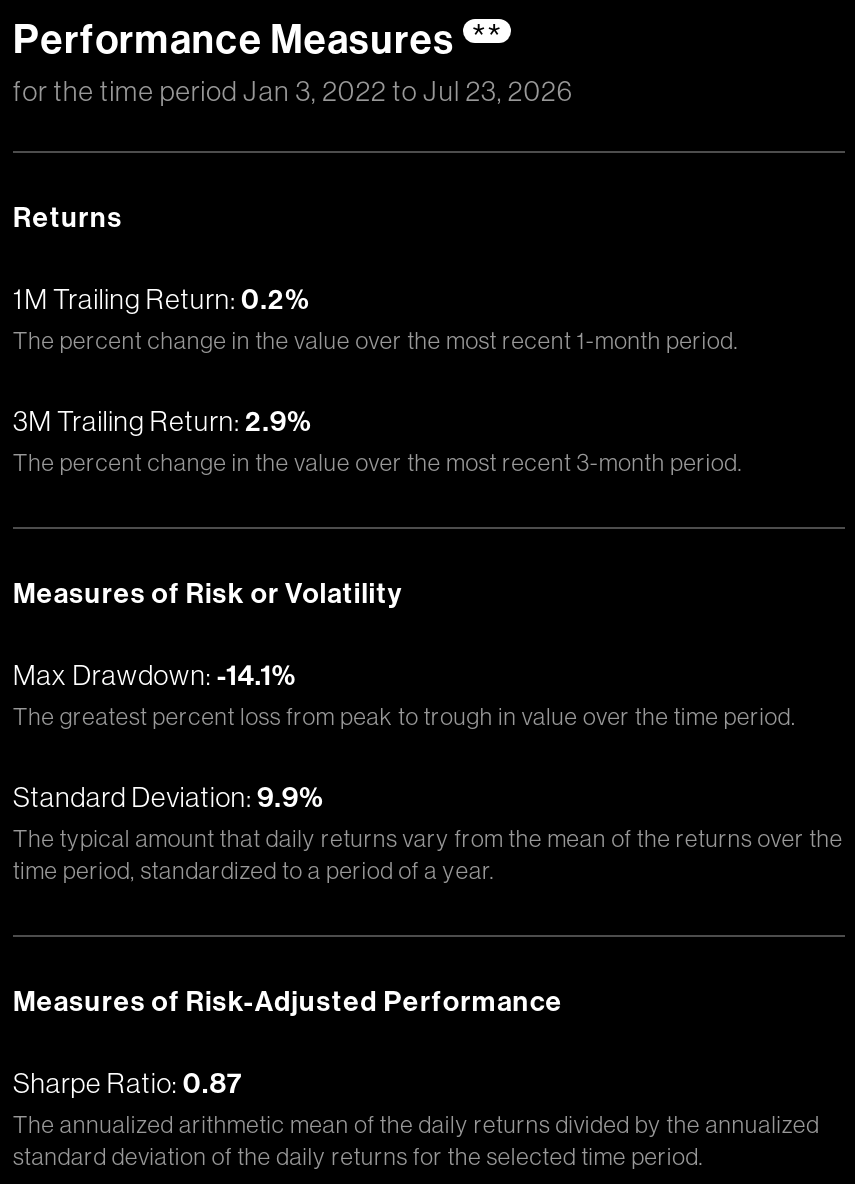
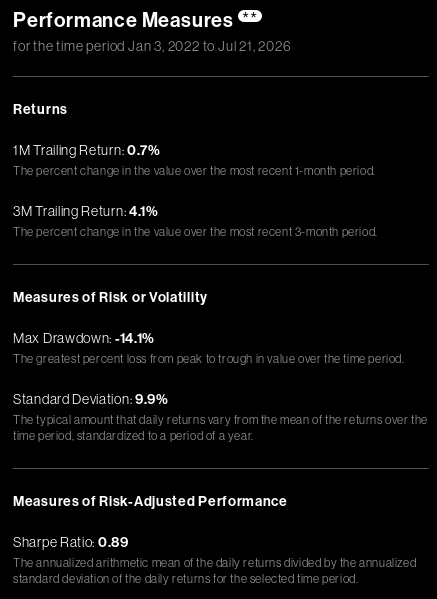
- for the time period Jan 3, 2022 to Jul 23, 2026
+ for the time period Jan 3, 2022 to Jul 21, 2026

- 1M Trailing Return: 0.2%
+ 1M Trailing Return: 0.7%

- 3M Trailing Return: 2.9%
+ 3M Trailing Return: 4.1%

- Sharpe Ratio: 0.87
+ Sharpe Ratio: 0.89
